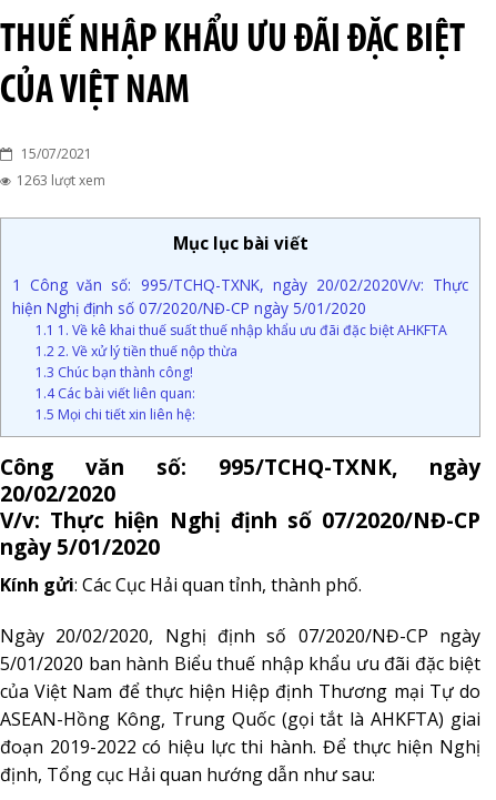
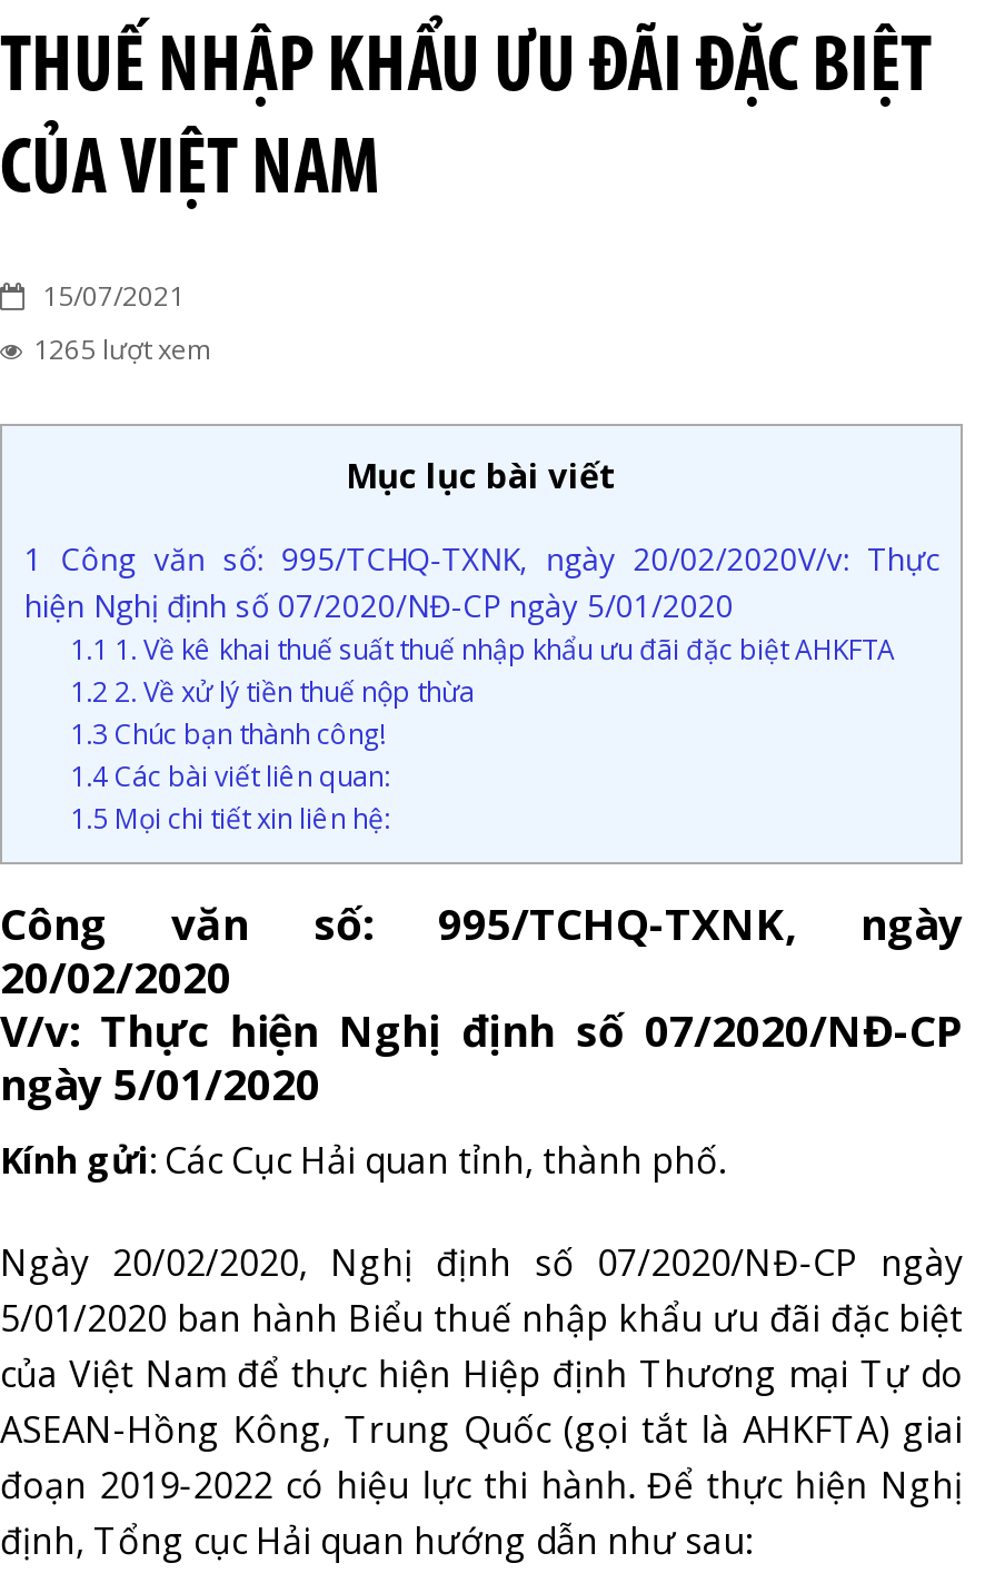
- 1263 lượt xem
+ 1265 lượt xem
